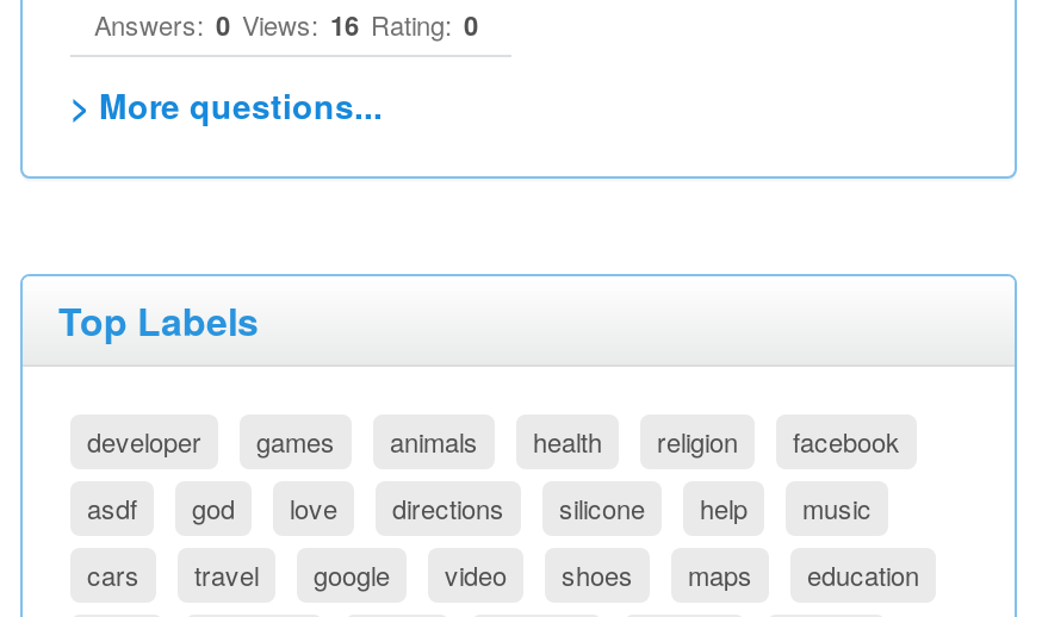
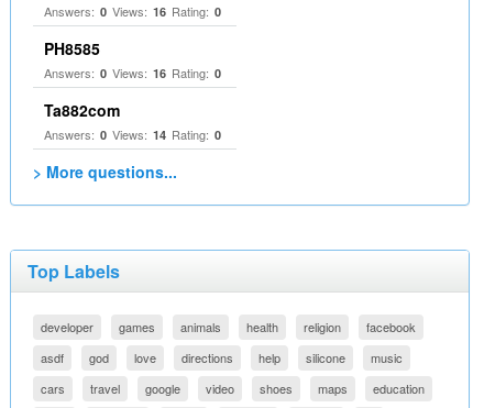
+ PH8585
+ Answers: 0 Views: 16 Rating: 0
+ Ta882com
+ Answers: 0 Views: 14 Rating: 0

moved down: silicone
